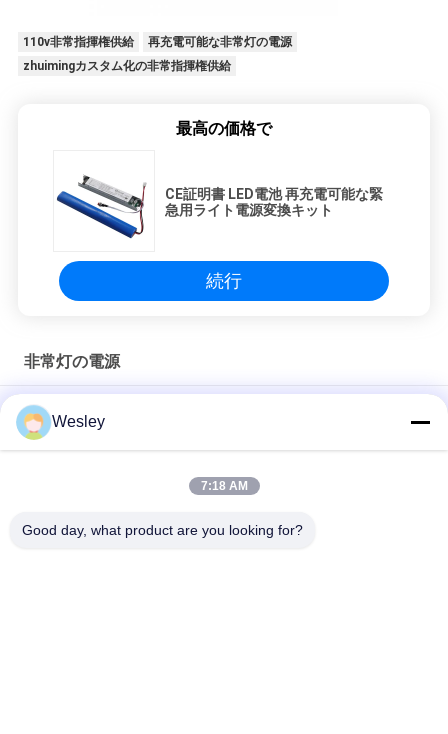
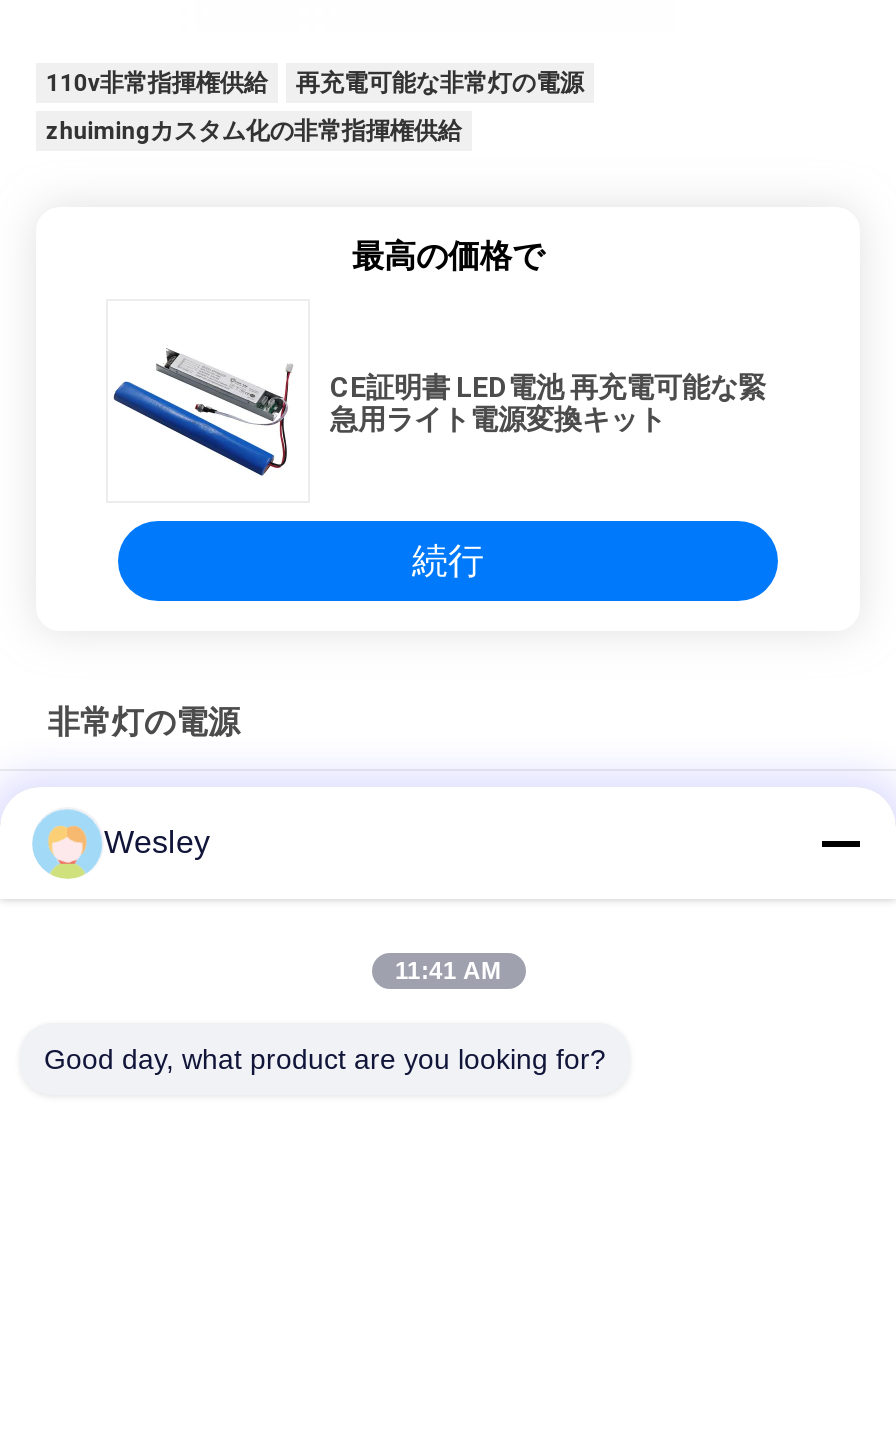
- 7:18 AM
+ 11:41 AM
